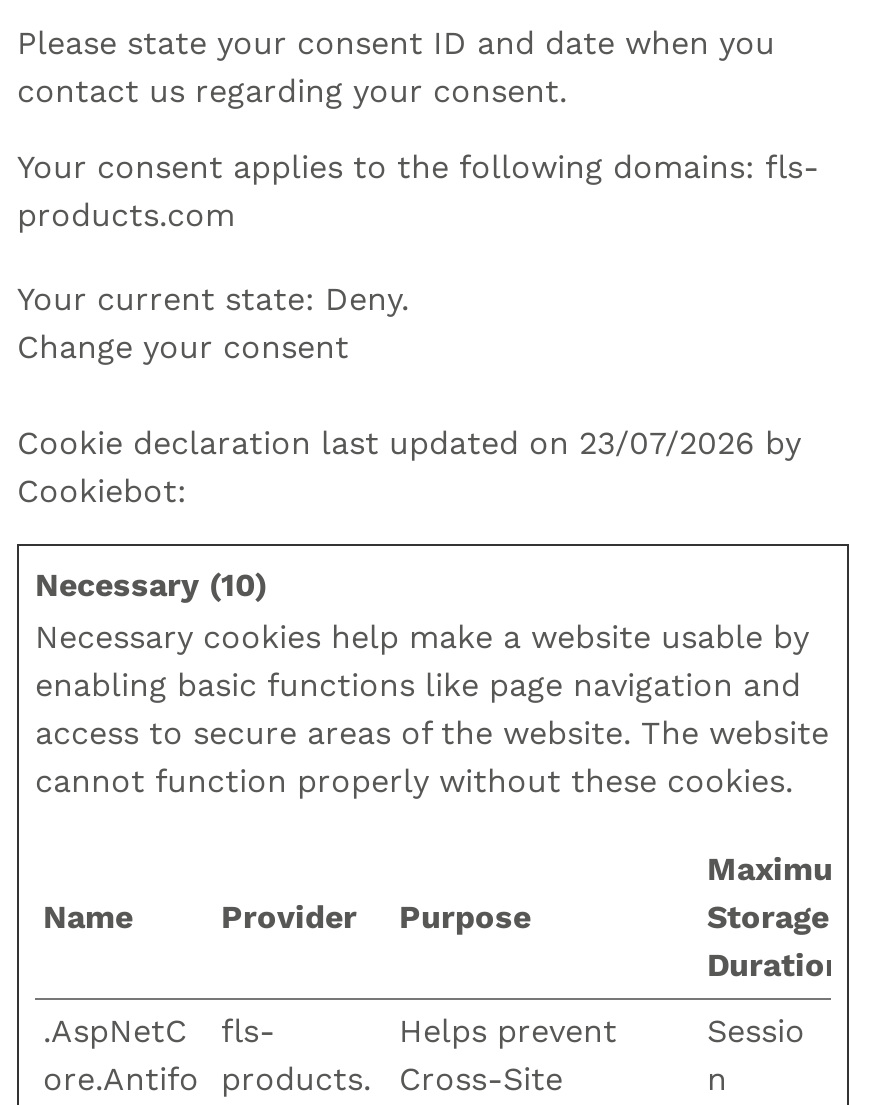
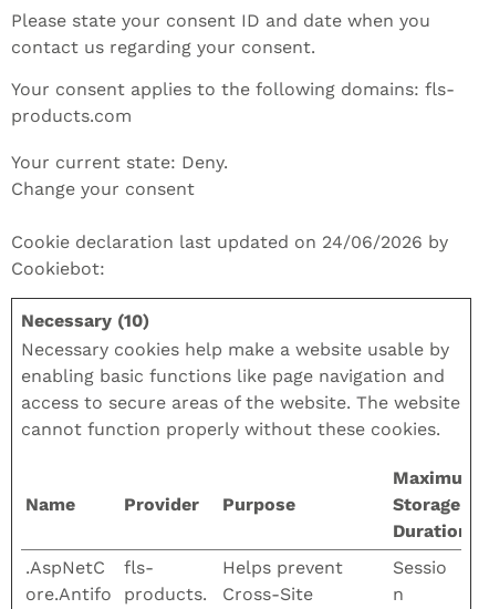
- Cookie declaration last updated on 23/07/2026 by
+ Cookie declaration last updated on 24/06/2026 by
